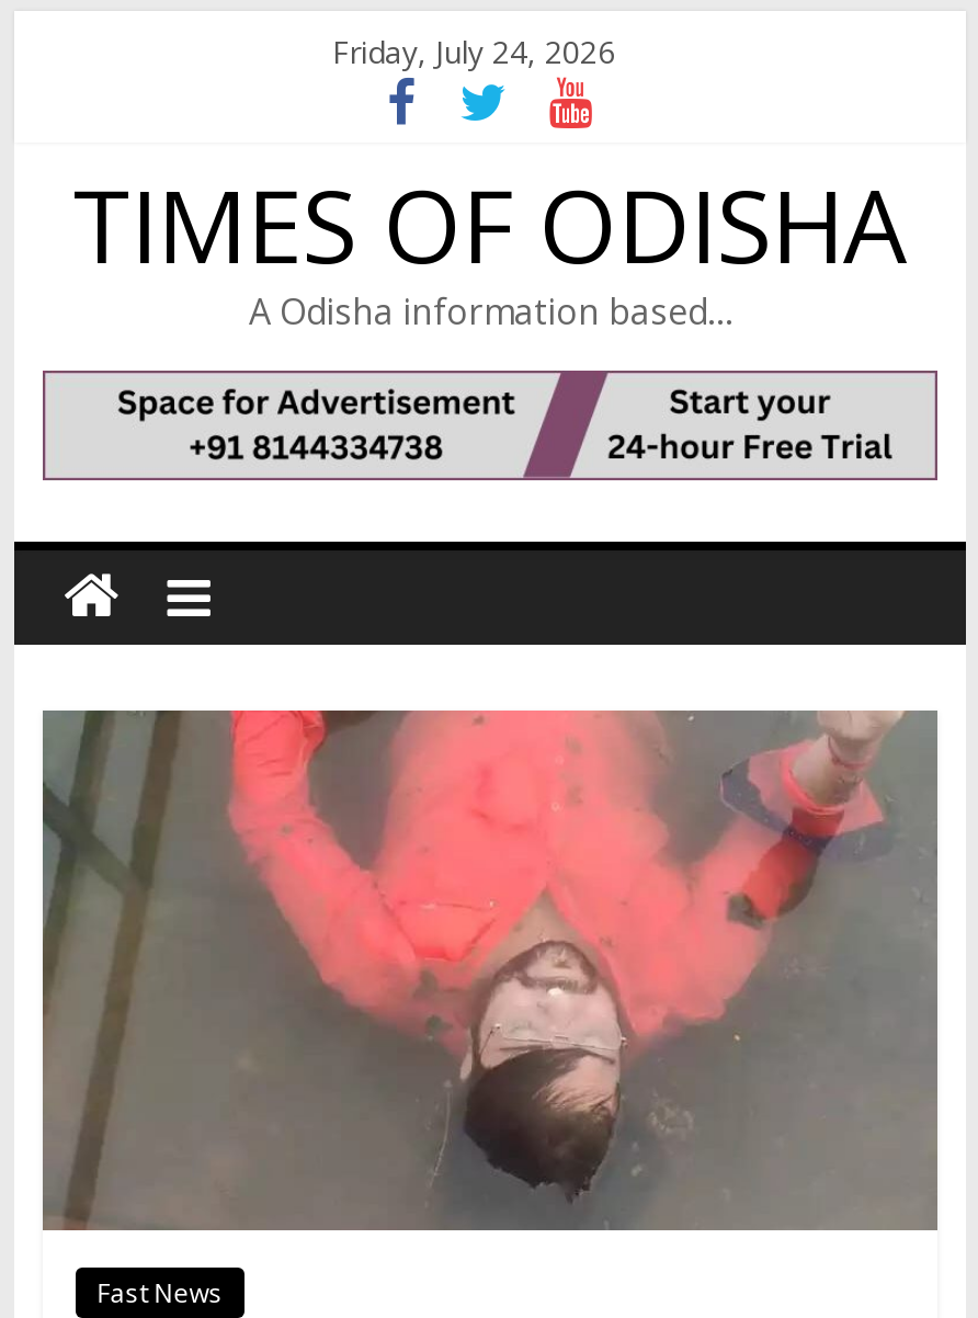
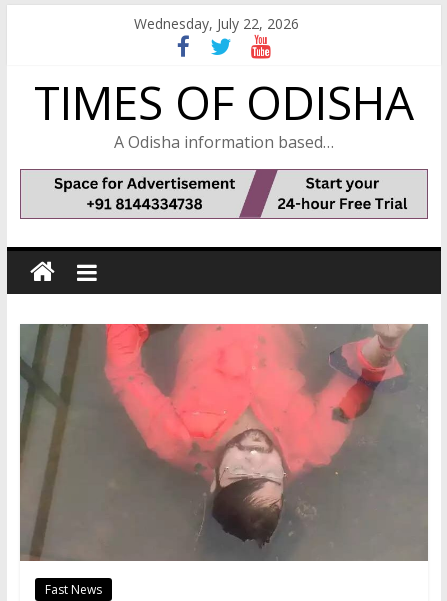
- Friday, July 24, 2026
+ Wednesday, July 22, 2026
